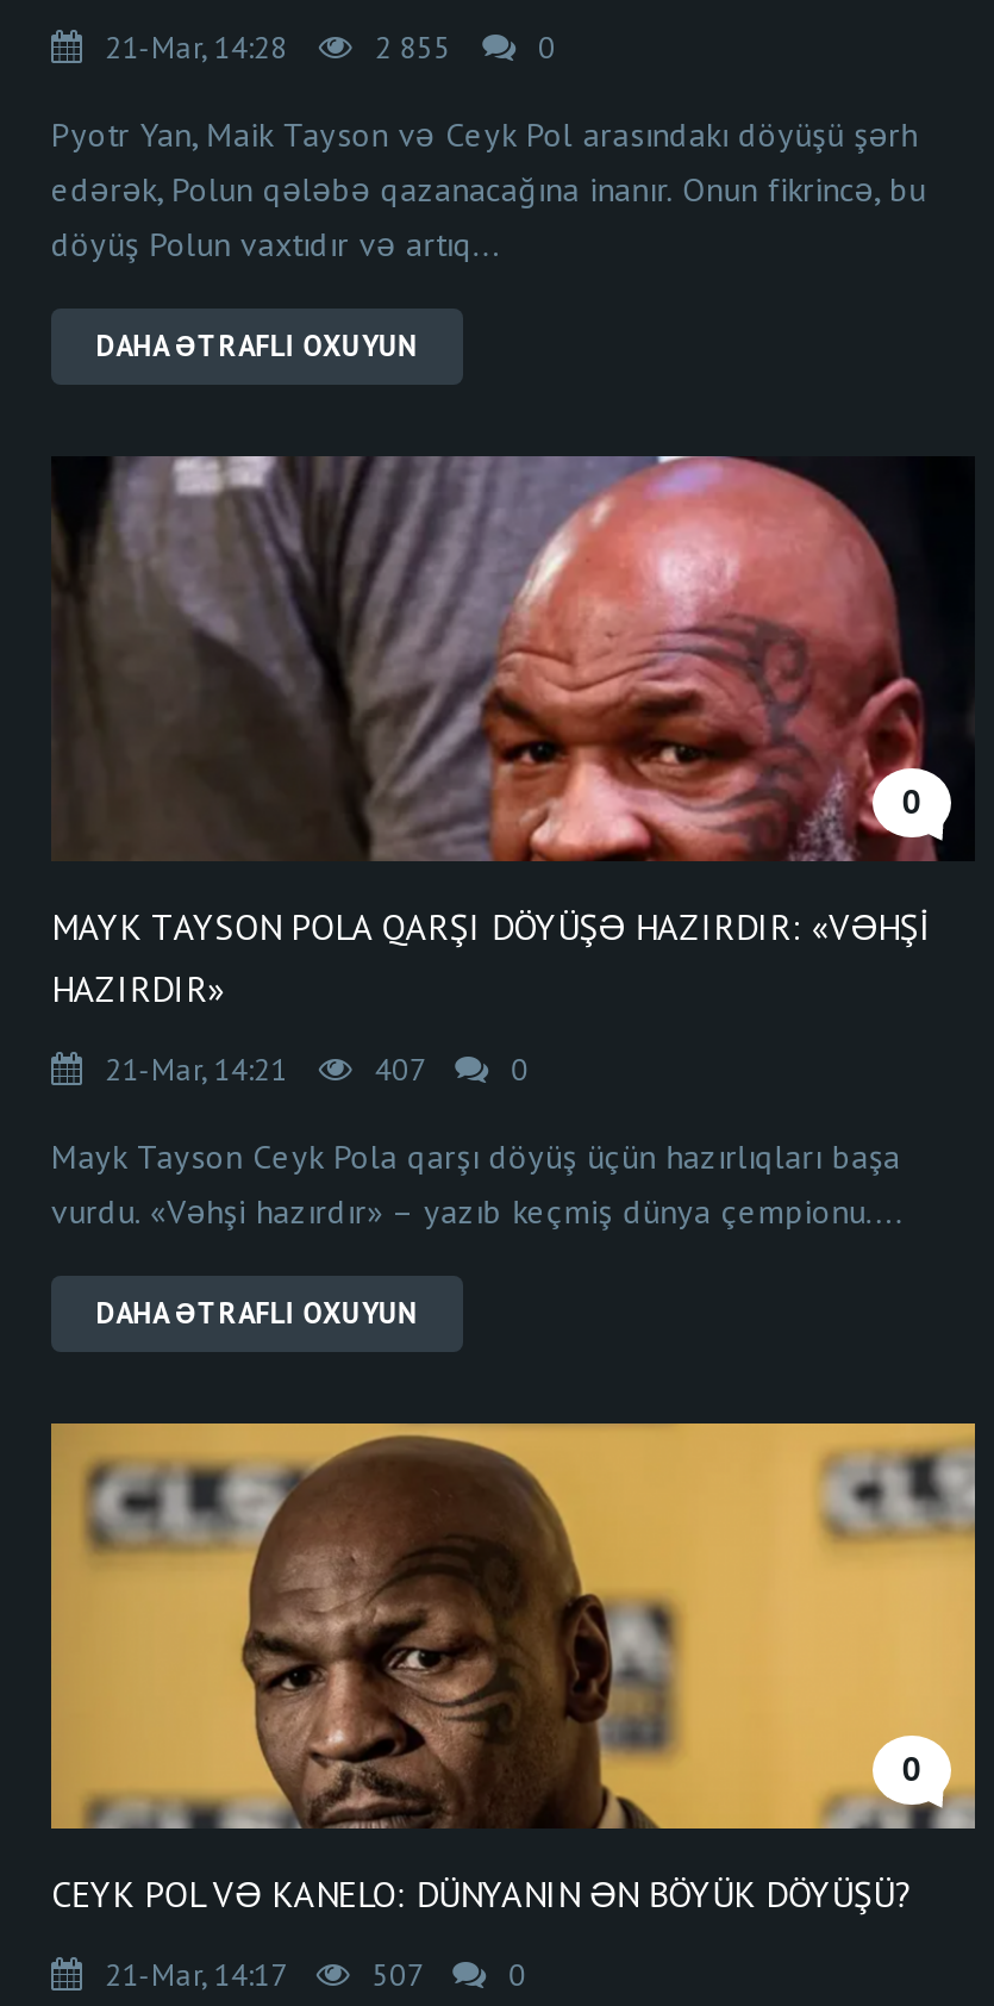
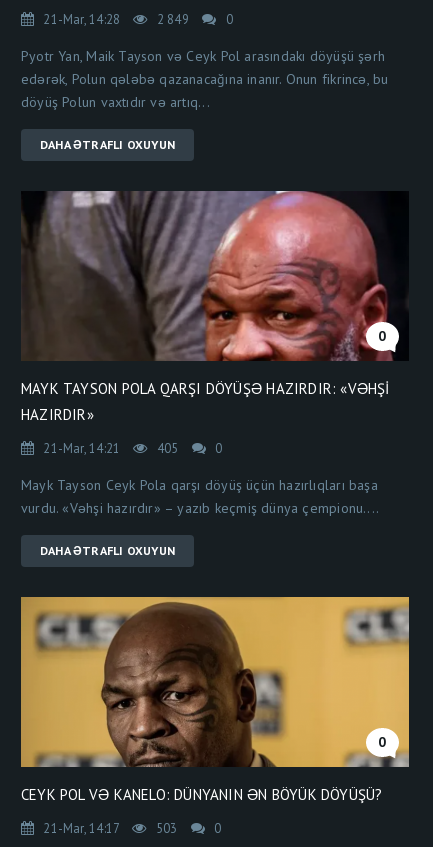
- 21-Mar, 14:28 2 855 0
+ 21-Mar, 14:28 2 849 0

- 21-Mar, 14:21 407 0
+ 21-Mar, 14:21 405 0

- 21-Mar, 14:17 507 0
+ 21-Mar, 14:17 503 0
